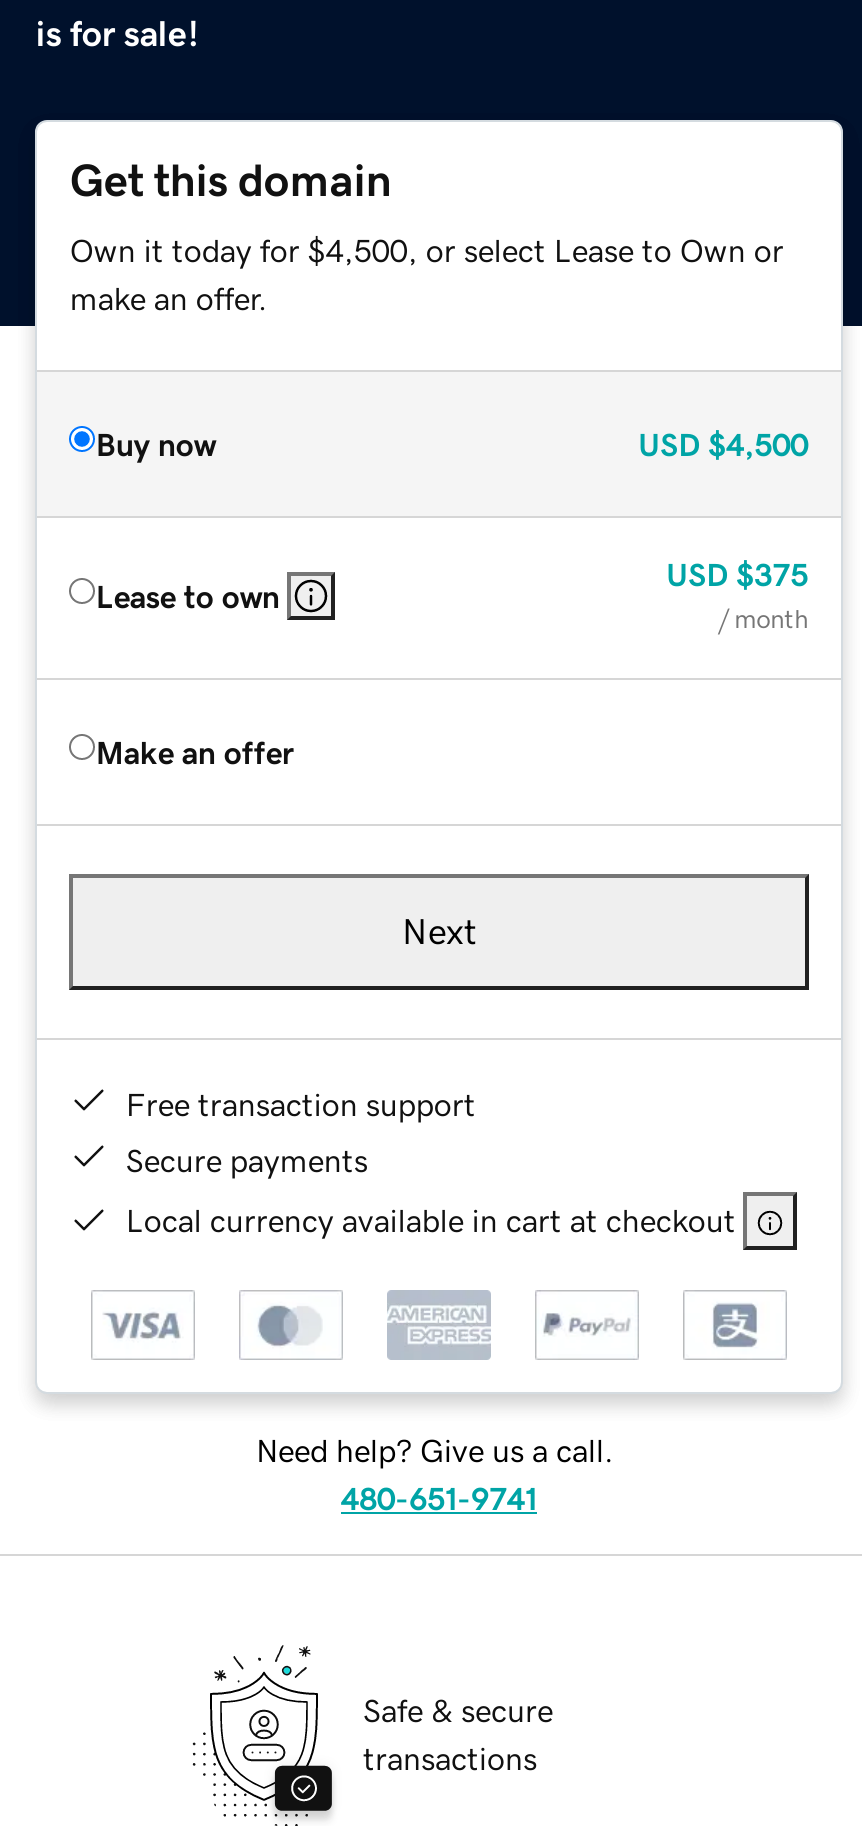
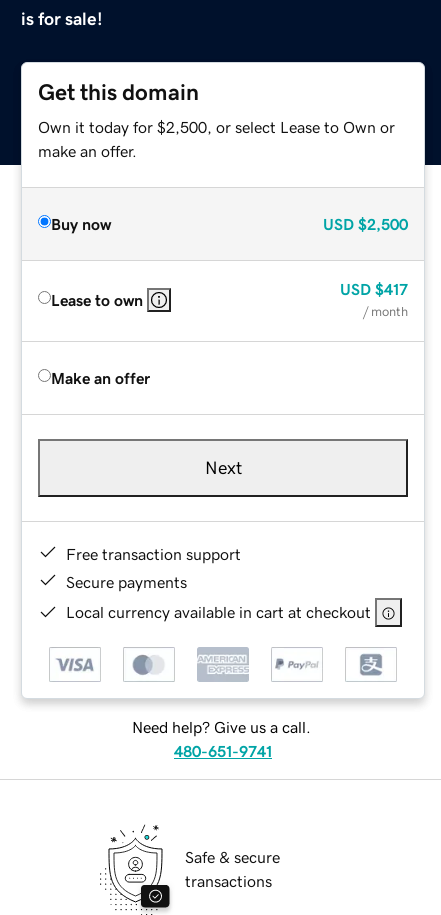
- Own it today for $4,500, or select Lease to Own or
+ Own it today for $2,500, or select Lease to Own or

- USD $4,500
+ USD $2,500

- USD $375
+ USD $417
